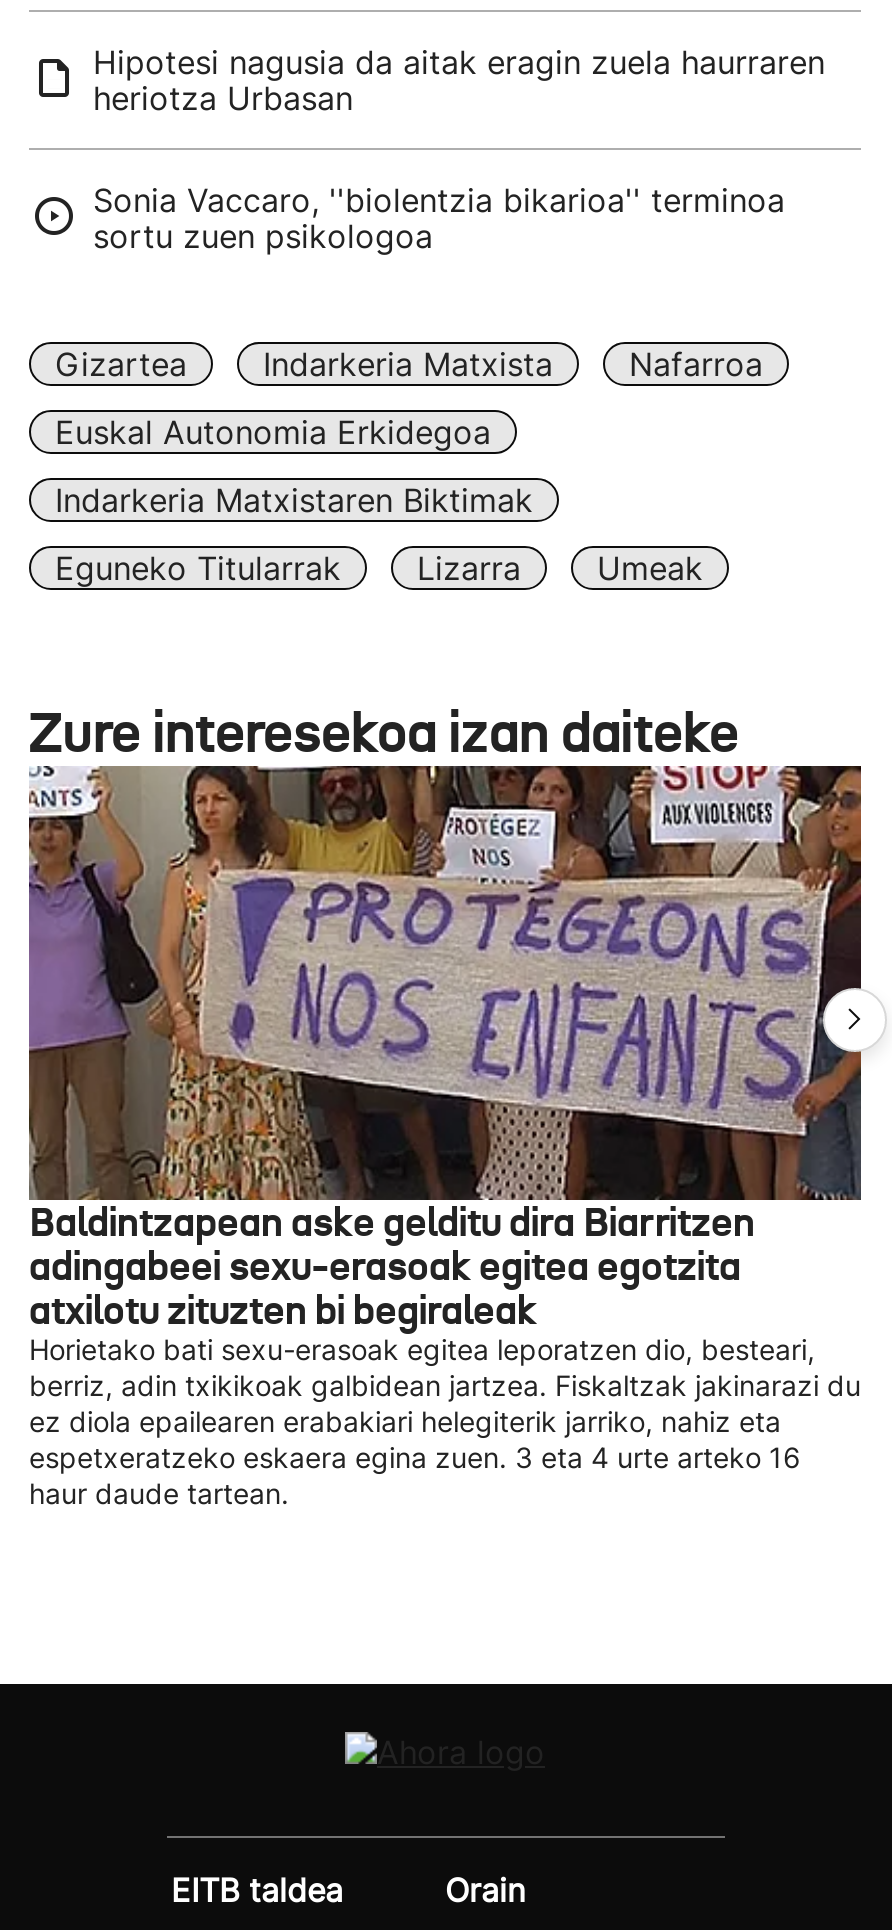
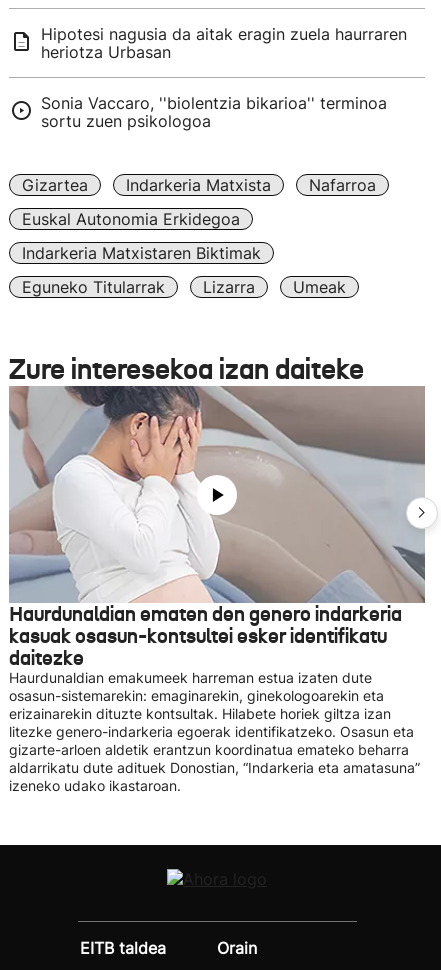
- [image]
- Baldintzapean aske gelditu dira Biarritzen
- adingabeei sexu-erasoak egitea egotzita
- atxilotu zituzten bi begiraleak
- Horietako bati sexu-erasoak egitea leporatzen dio, besteari,
- berriz, adin txikikoak galbidean jartzea. Fiskaltzak jakinarazi du
- ez diola epailearen erabakiari helegiterik jarriko, nahiz eta
- espetxeratzeko eskaera egina zuen. 3 eta 4 urte arteko 16
- haur daude tartean.
+ [image]
+ Haurdunaldian ematen den genero indarkeria
+ kasuak osasun-kontsultei esker identifikatu
+ daitezke
+ Haurdunaldian emakumeek harreman estua izaten dute
+ osasun-sistemarekin: emaginarekin, ginekologoarekin eta
+ erizainarekin dituzte kontsultak. Hilabete horiek giltza izan
+ litezke genero-indarkeria egoerak identifikatzeko. Osasun eta
+ gizarte-arloen aldetik erantzun koordinatua emateko beharra
+ aldarrikatu dute adituek Donostian, “Indarkeria eta amatasuna”
+ izeneko udako ikastaroan.
